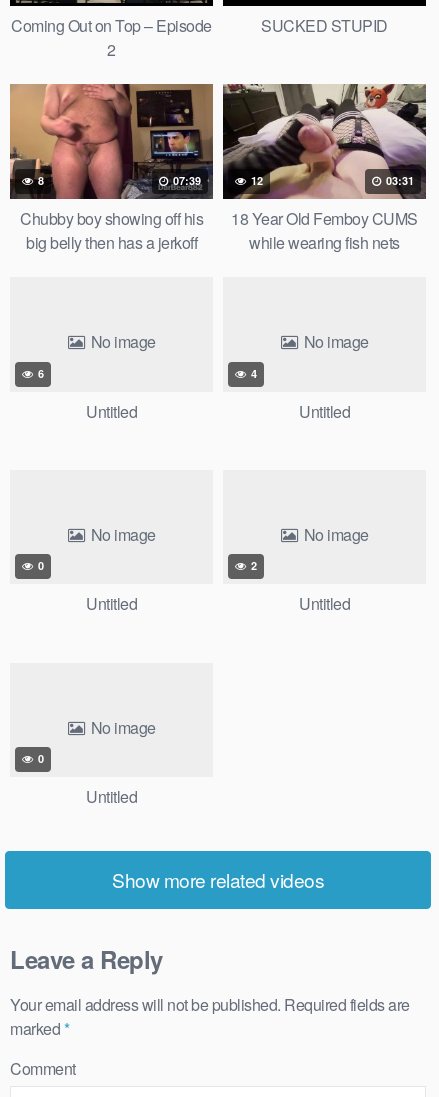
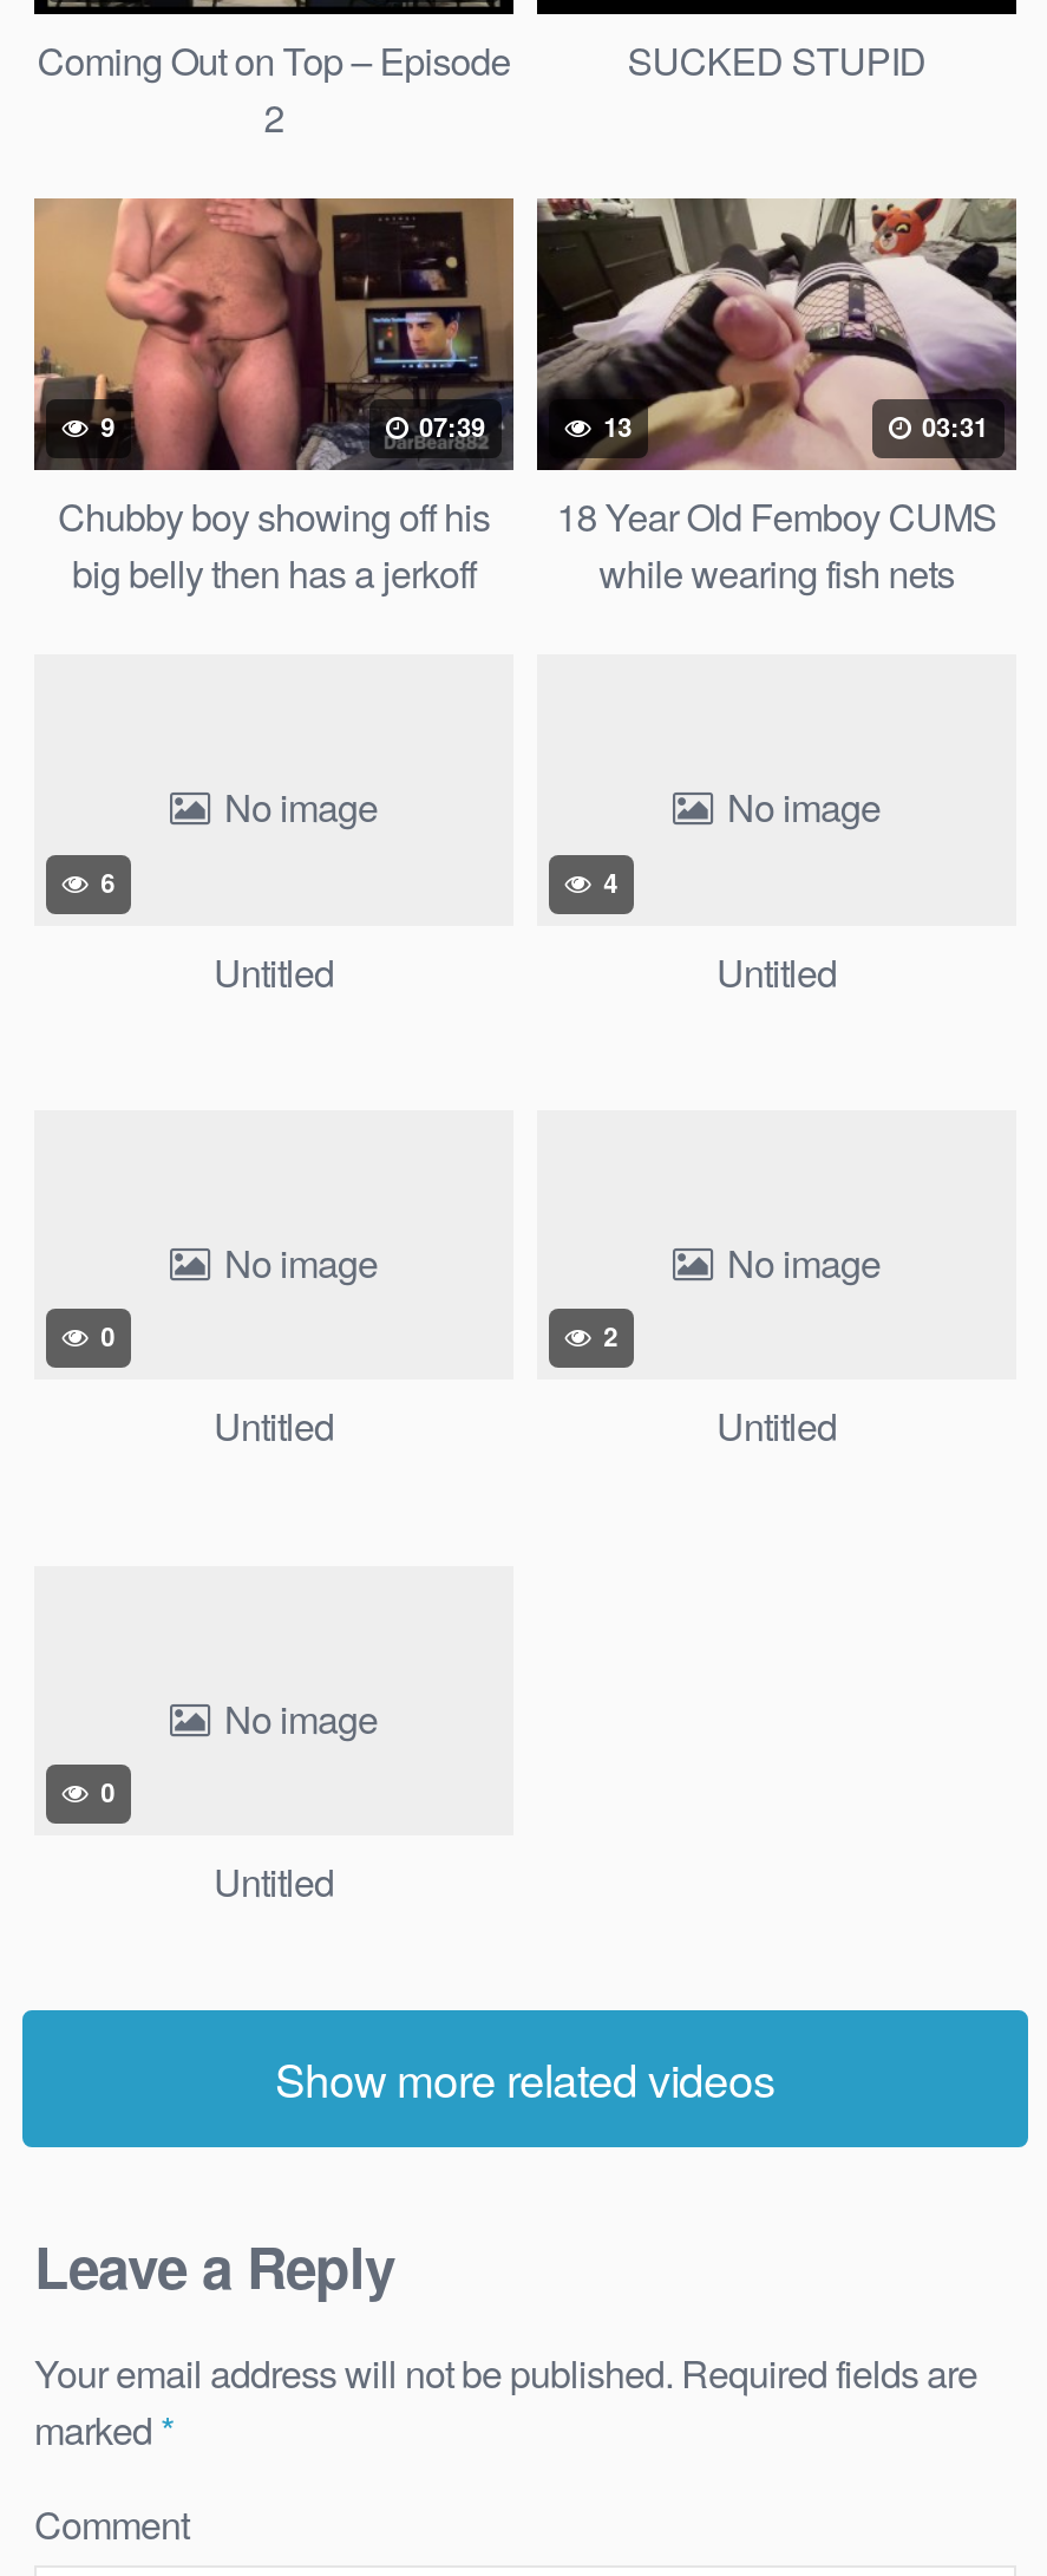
- 8
+ 9

- 12
+ 13
